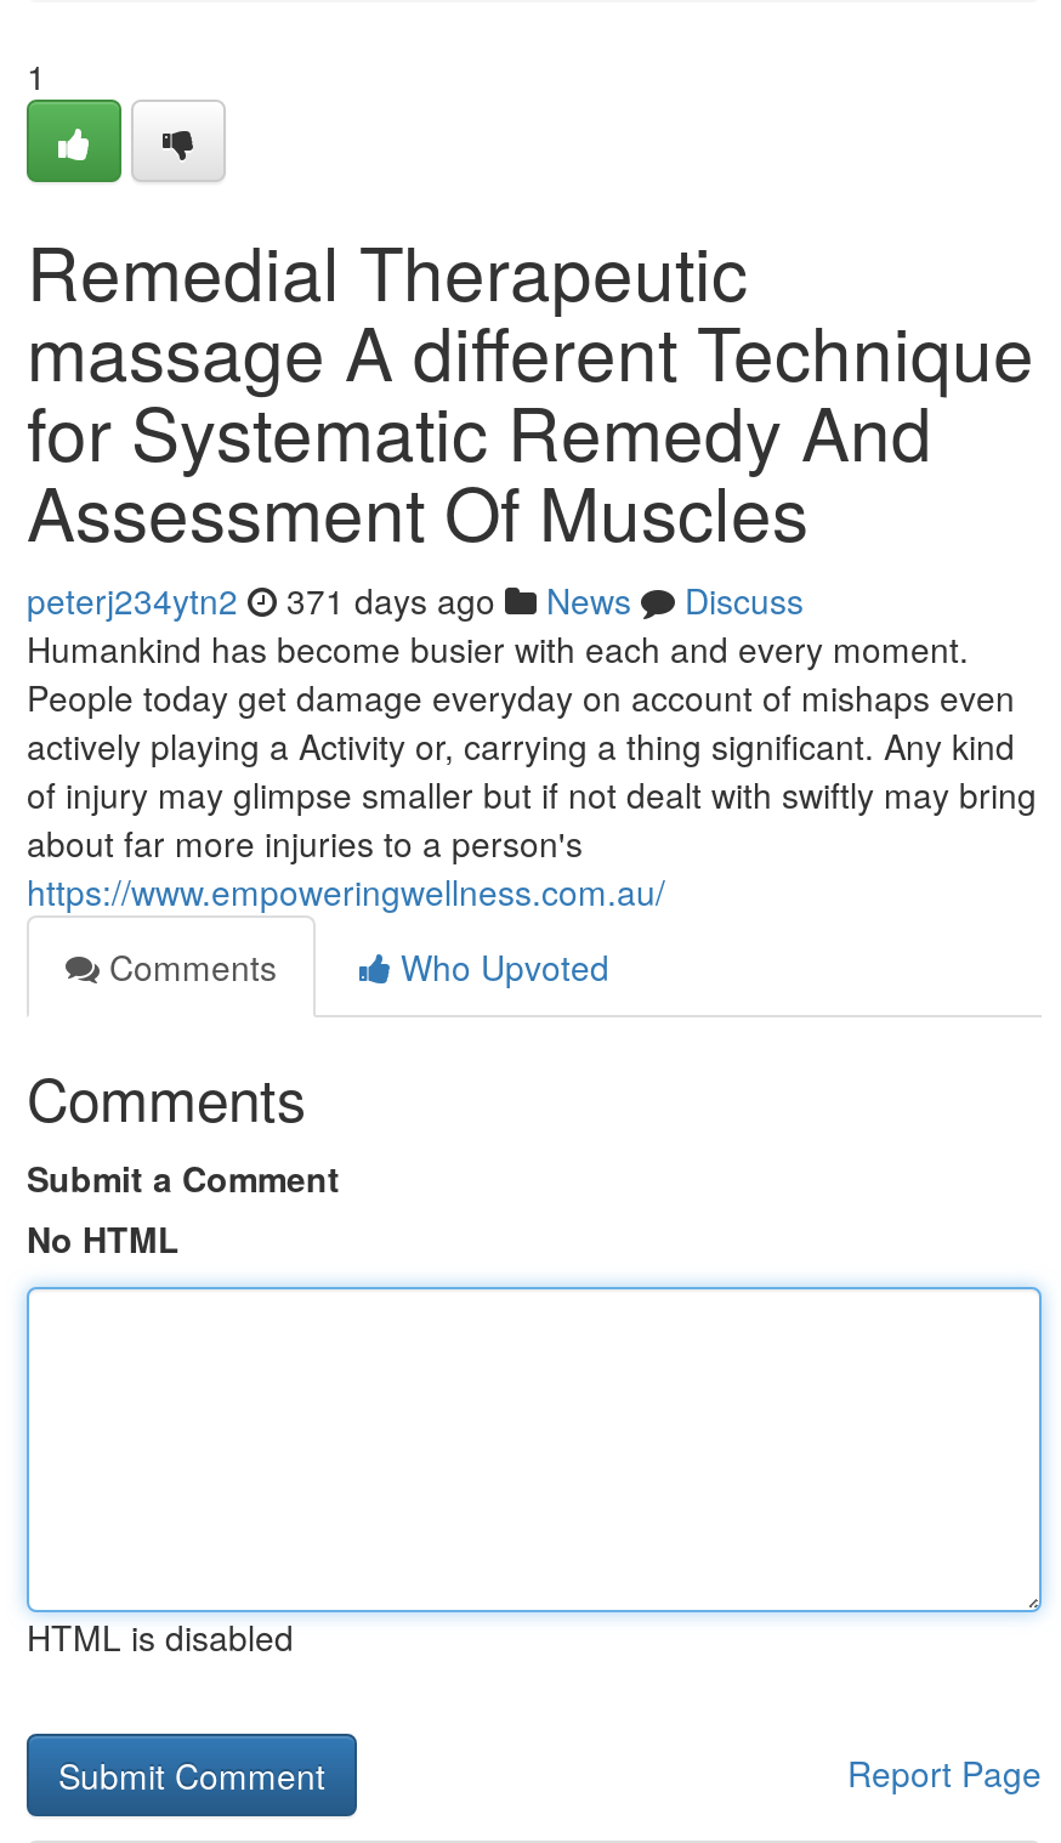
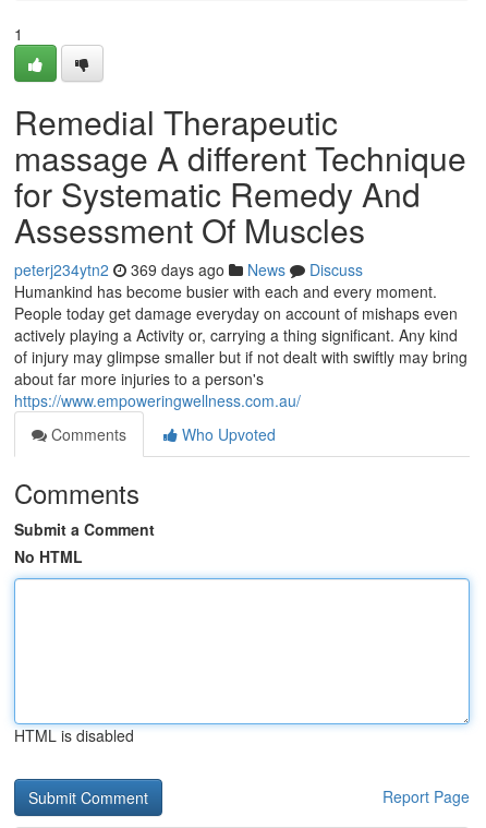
- peterj234ytn2 371 days ago News Discuss
+ peterj234ytn2 369 days ago News Discuss
